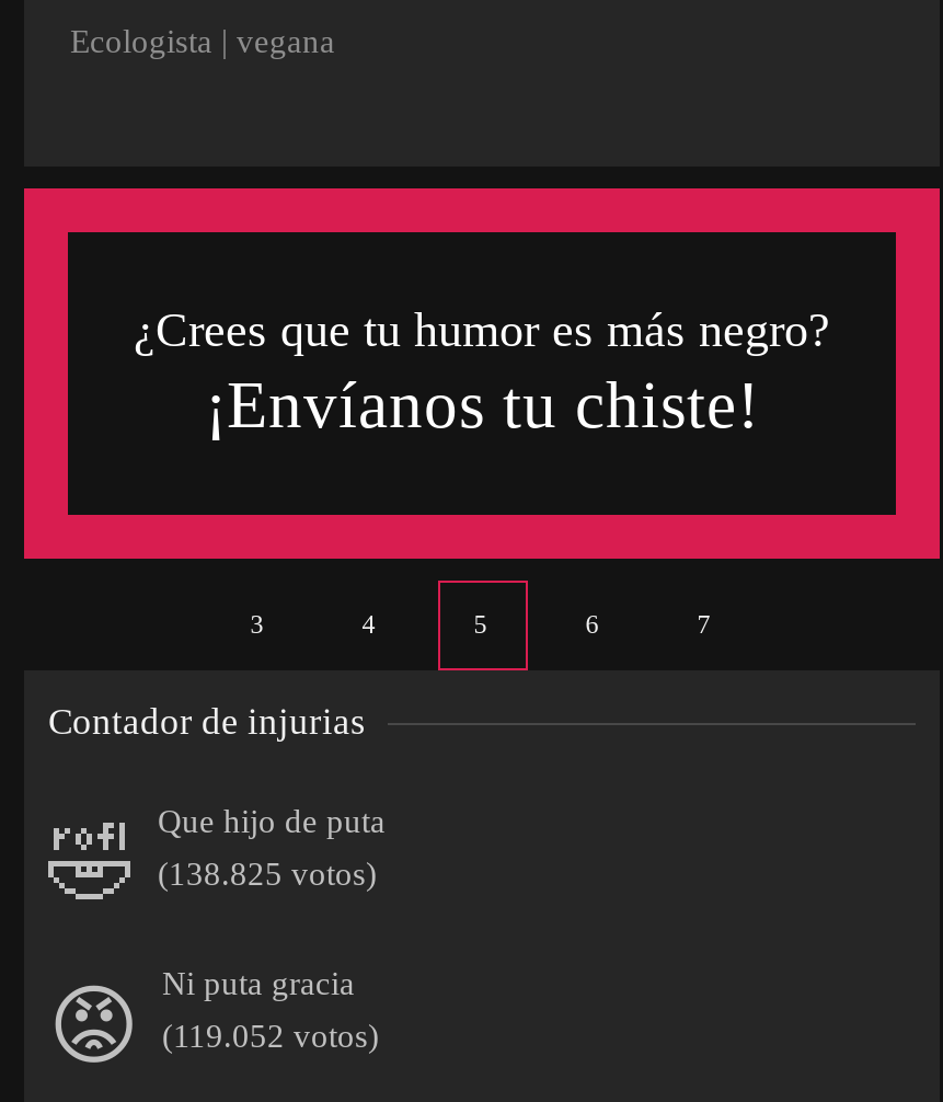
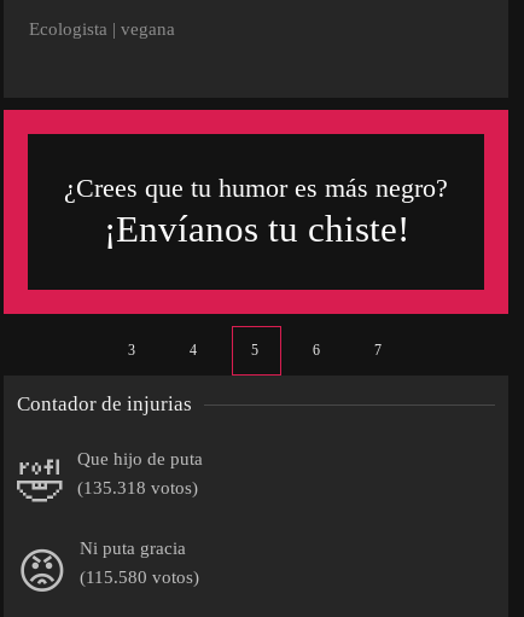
- (138.825 votos)
+ (135.318 votos)

- (119.052 votos)
+ (115.580 votos)
